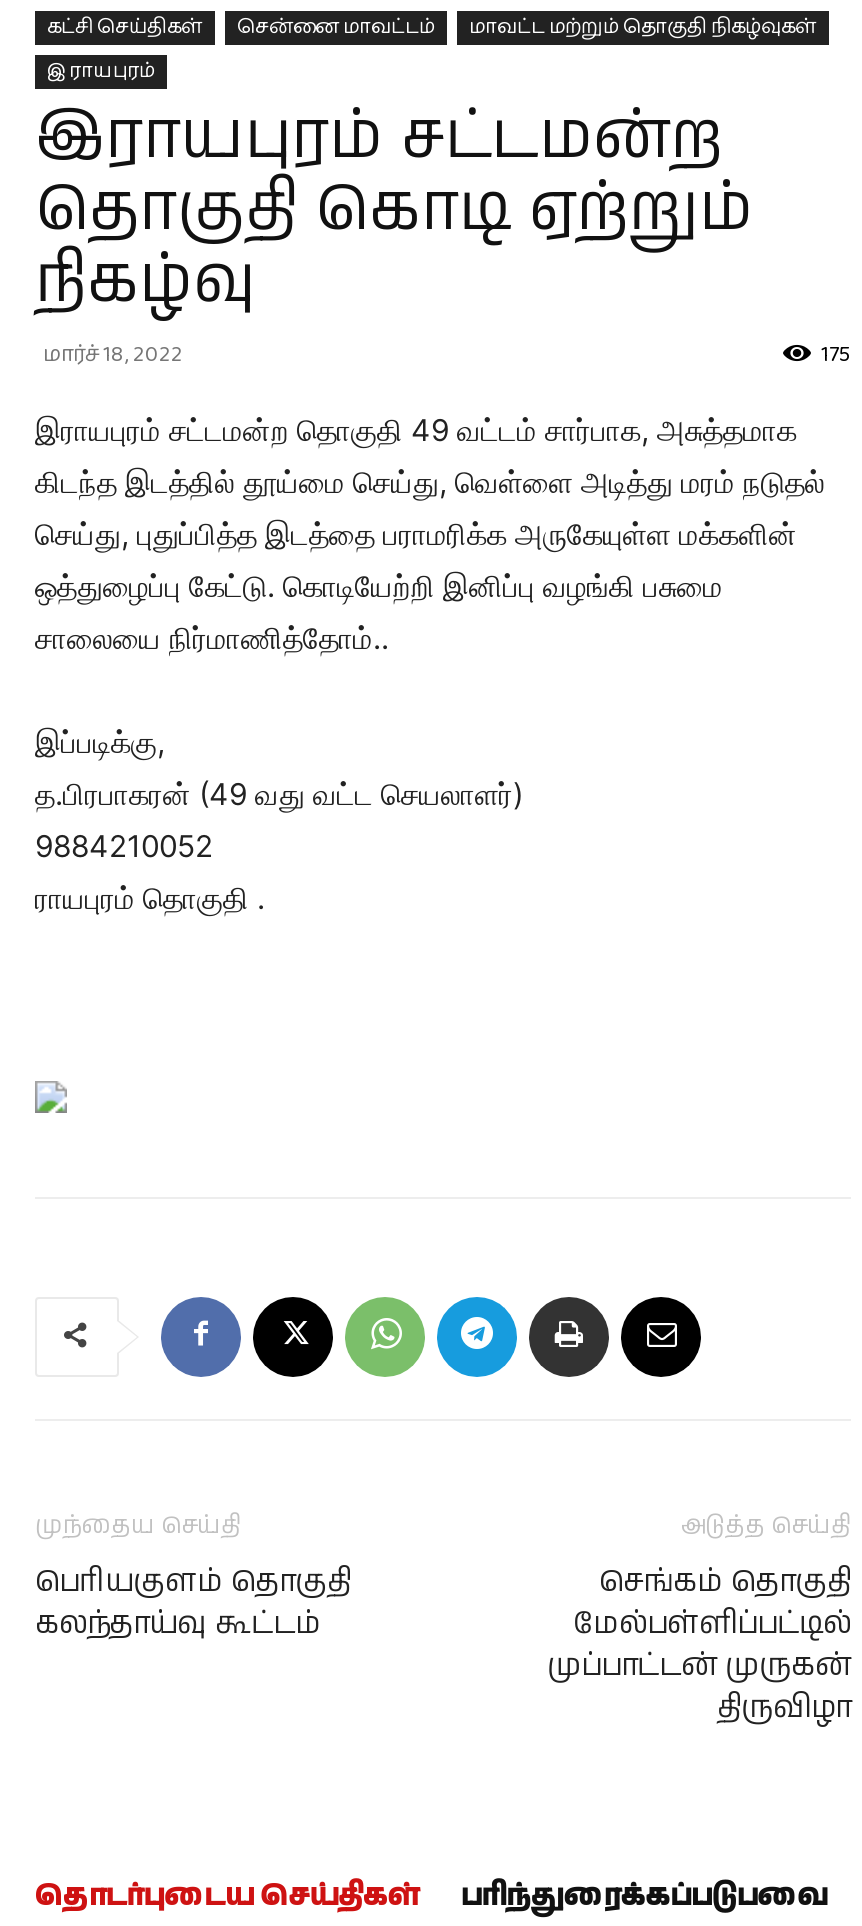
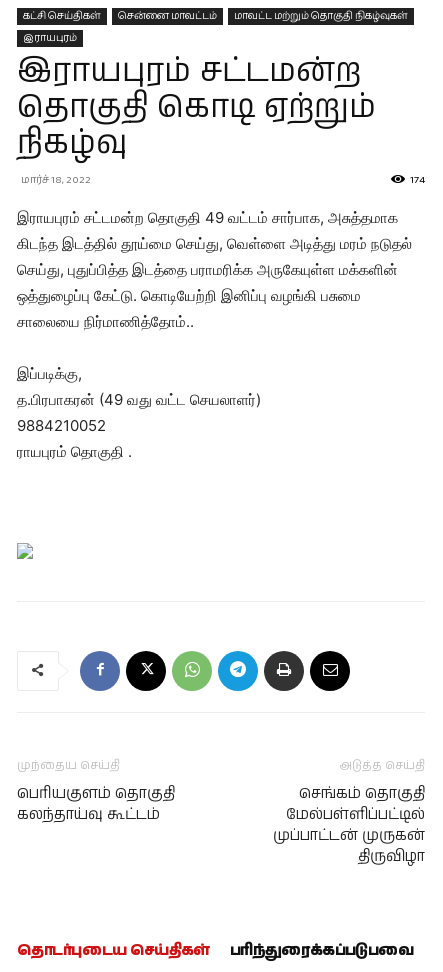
- 175
+ 174
